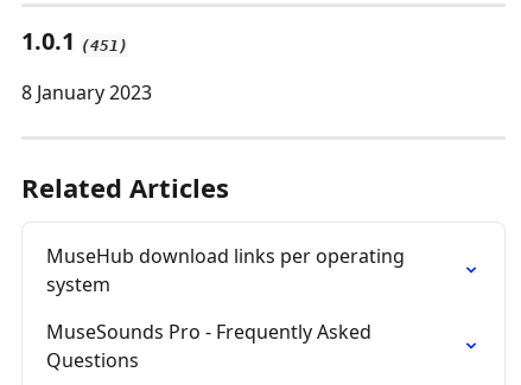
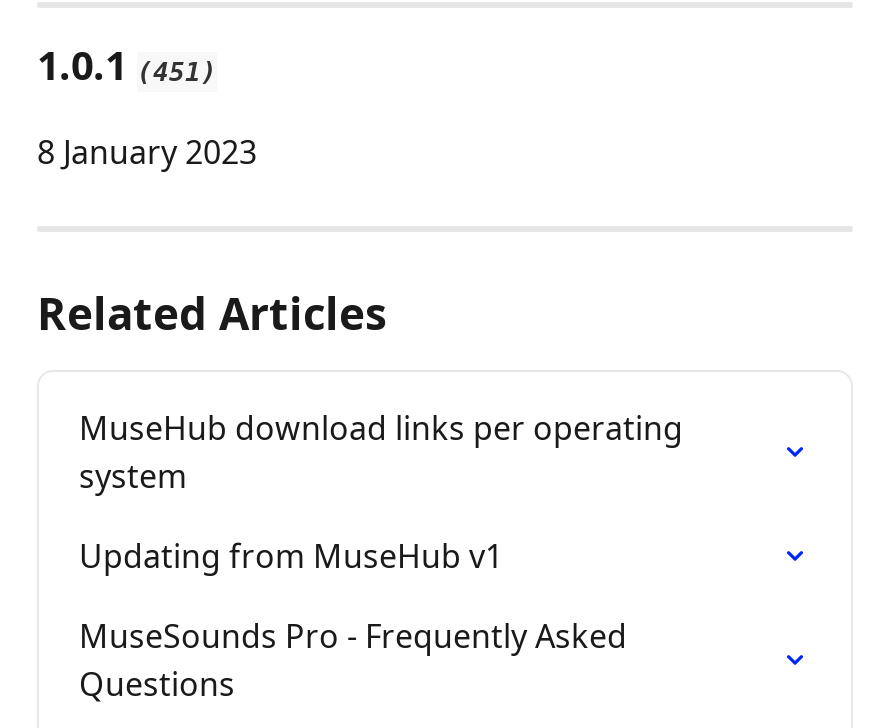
+ Updating from MuseHub v1
